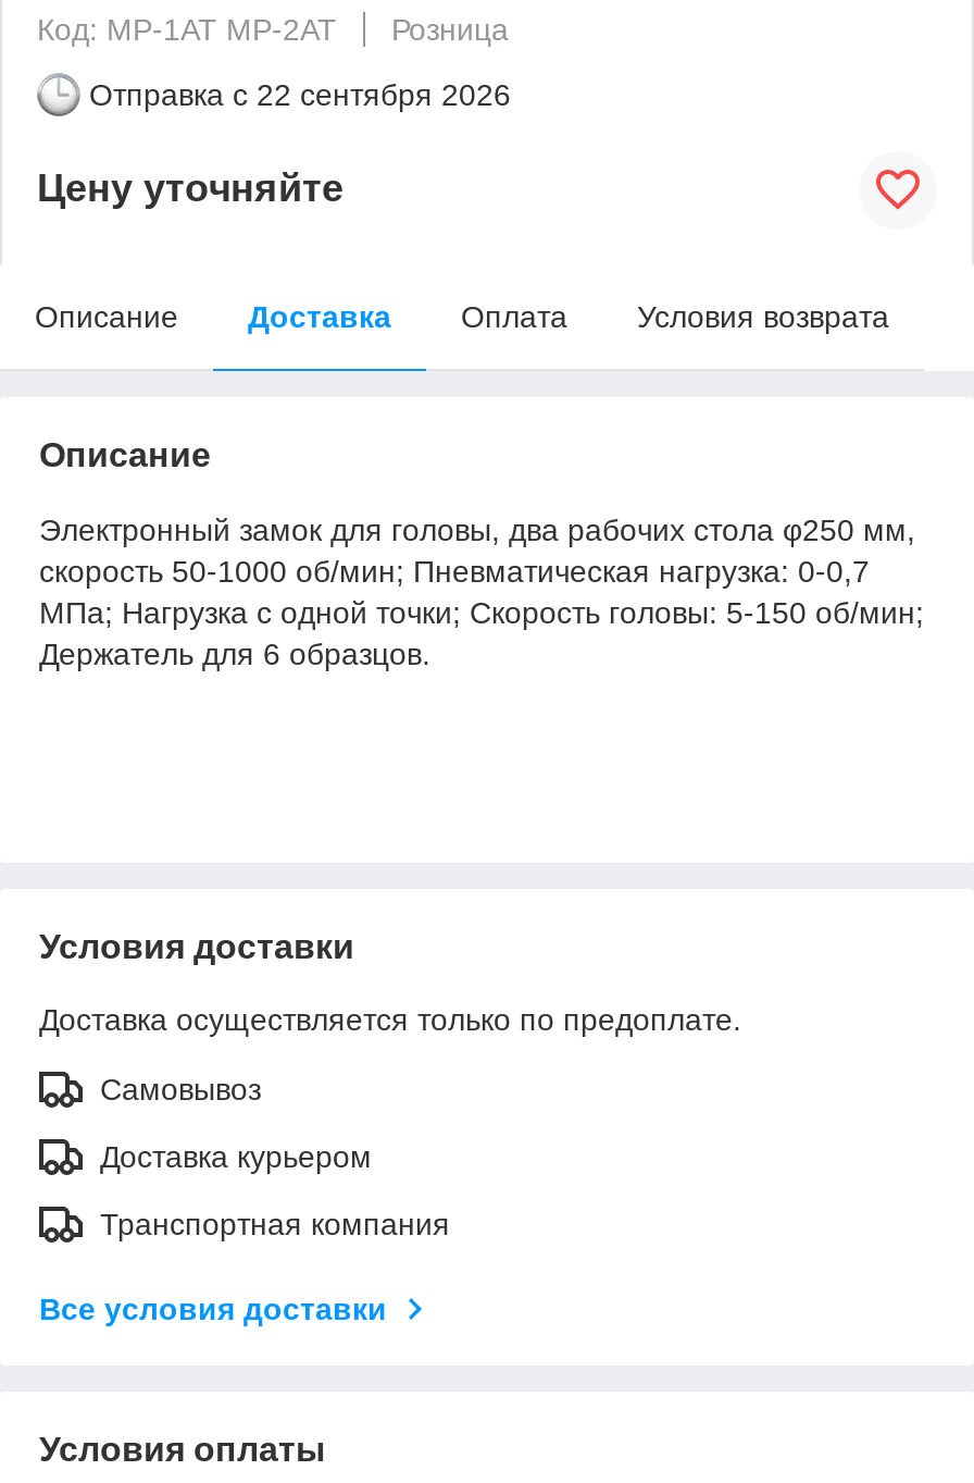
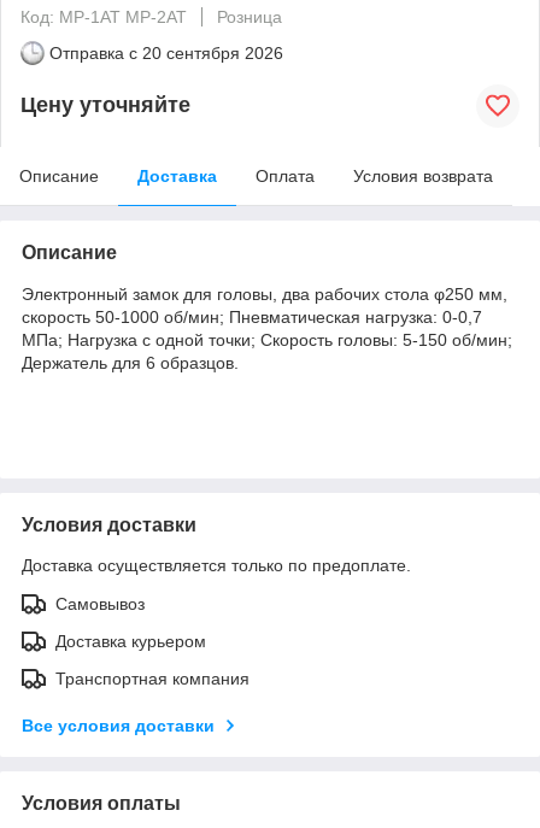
- Отправка с 22 сентября 2026
+ Отправка с 20 сентября 2026
